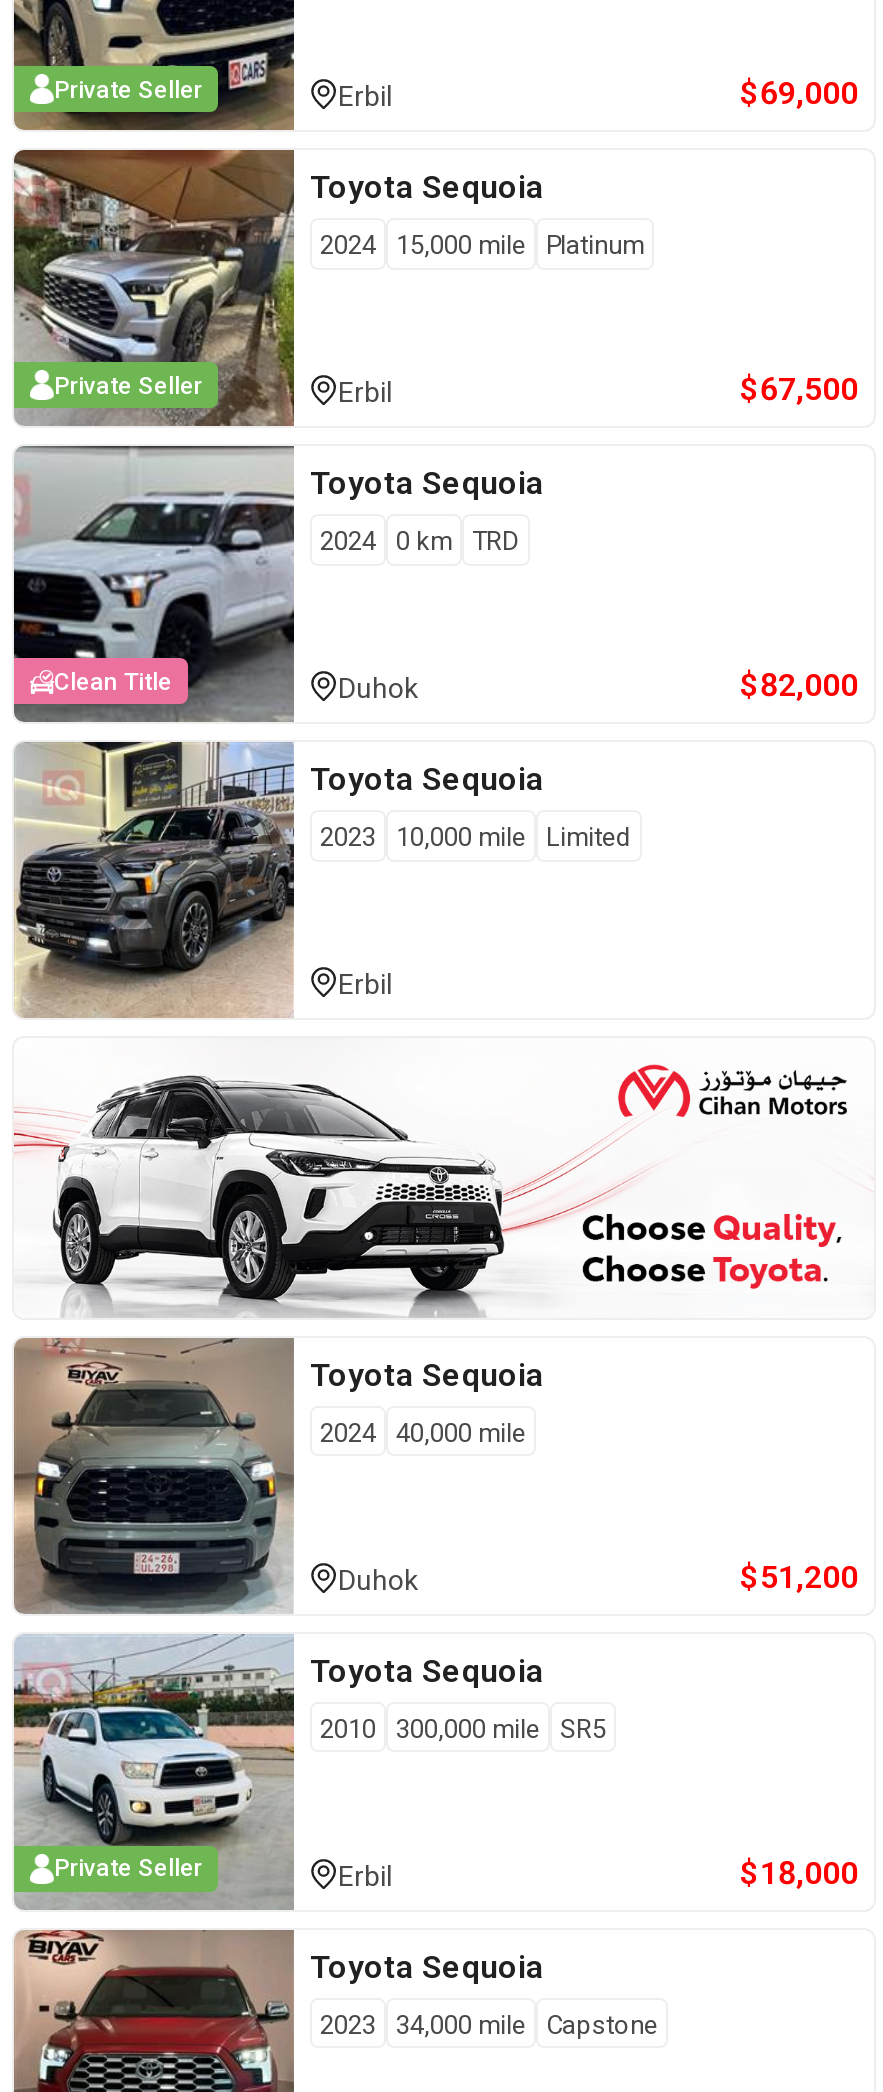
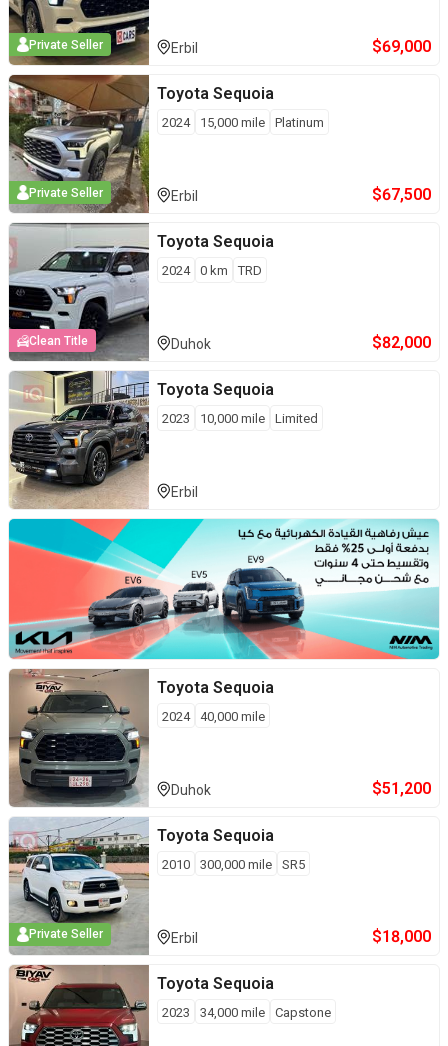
- [image]
+ [image]
